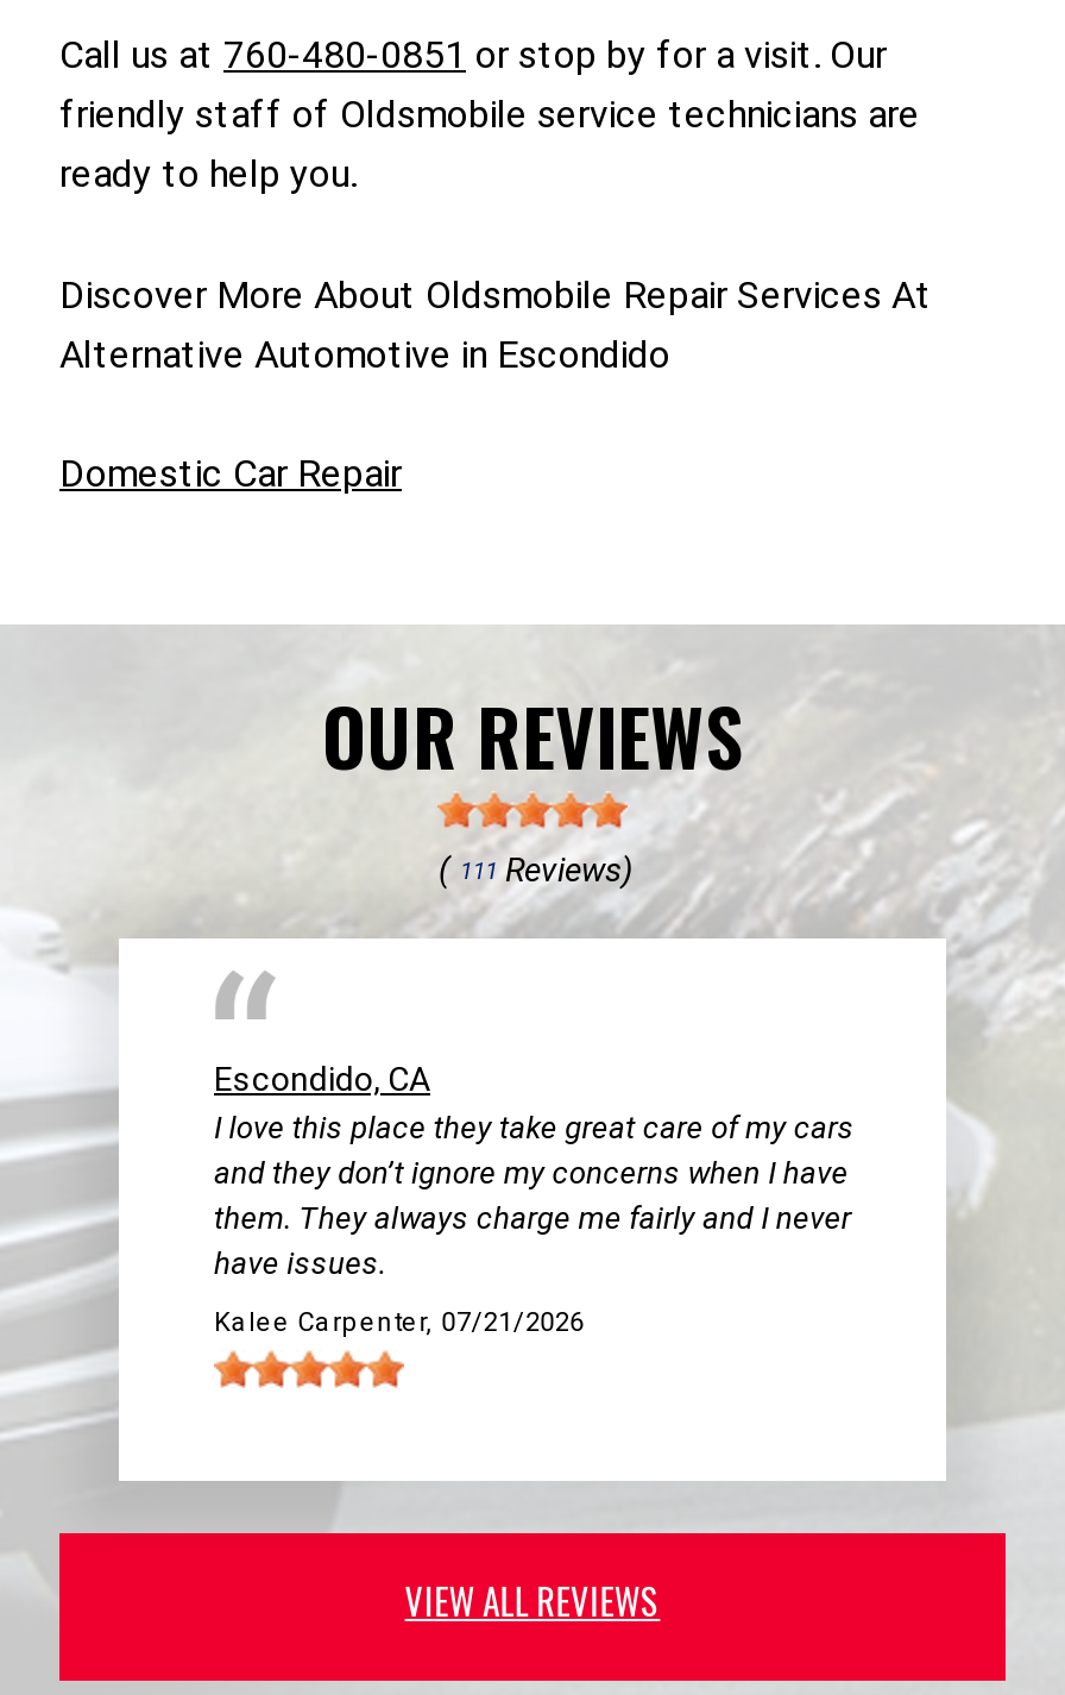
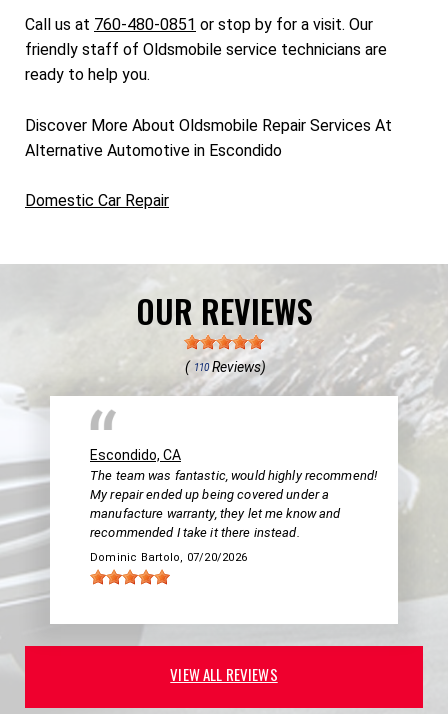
- ( 111 Reviews)
+ ( 110 Reviews)

- I love this place they take great care of my cars
- and they don’t ignore my concerns when I have
- them. They always charge me fairly and I never
- have issues.
+ The team was fantastic, would highly recommend!
+ My repair ended up being covered under a
+ manufacture warranty, they let me know and
+ recommended I take it there instead.

- Kalee Carpenter, 07/21/2026
+ Dominic Bartolo, 07/20/2026
